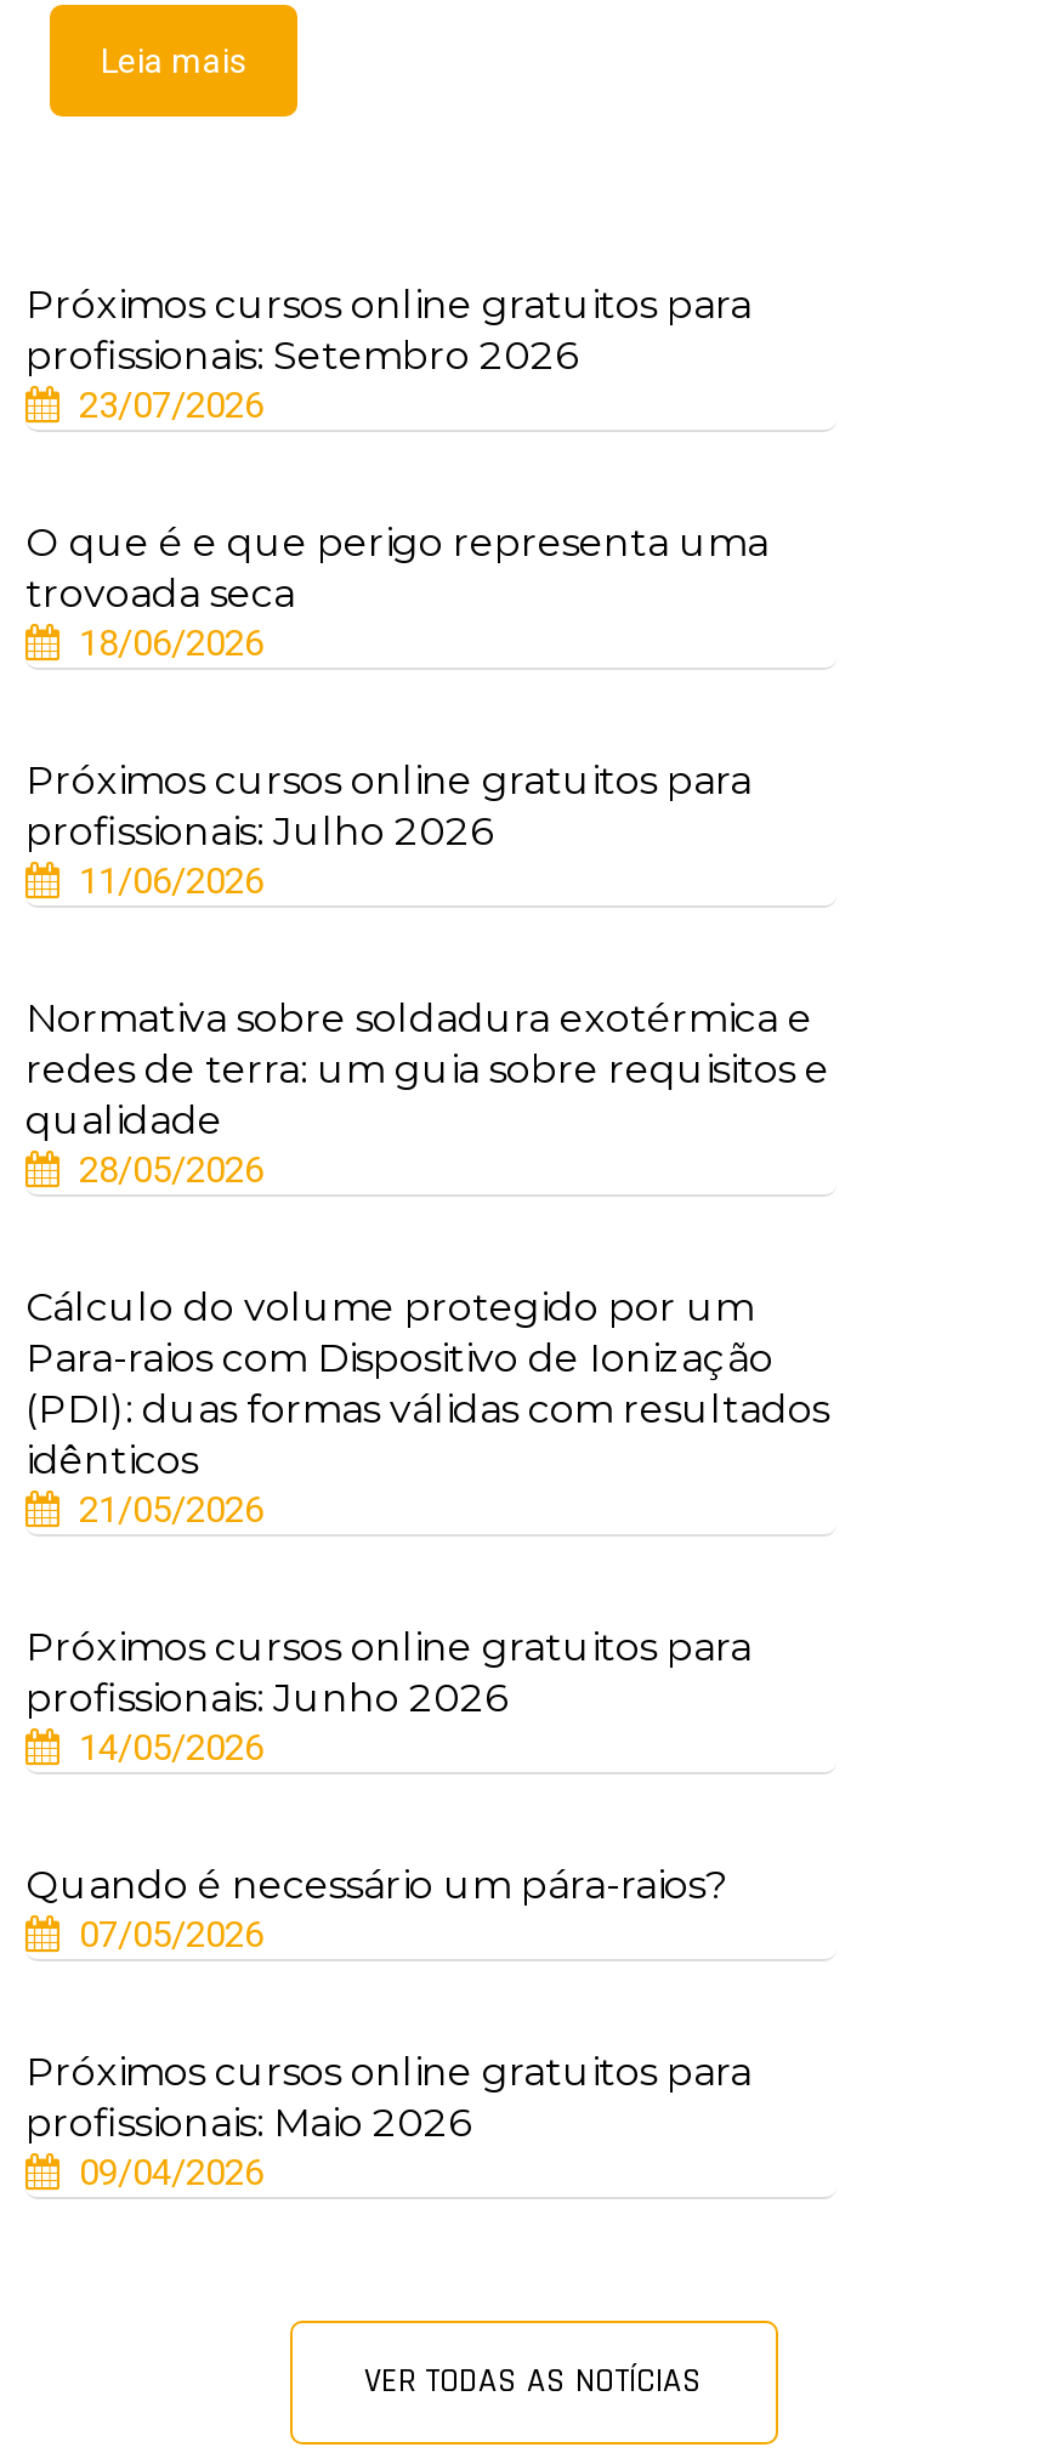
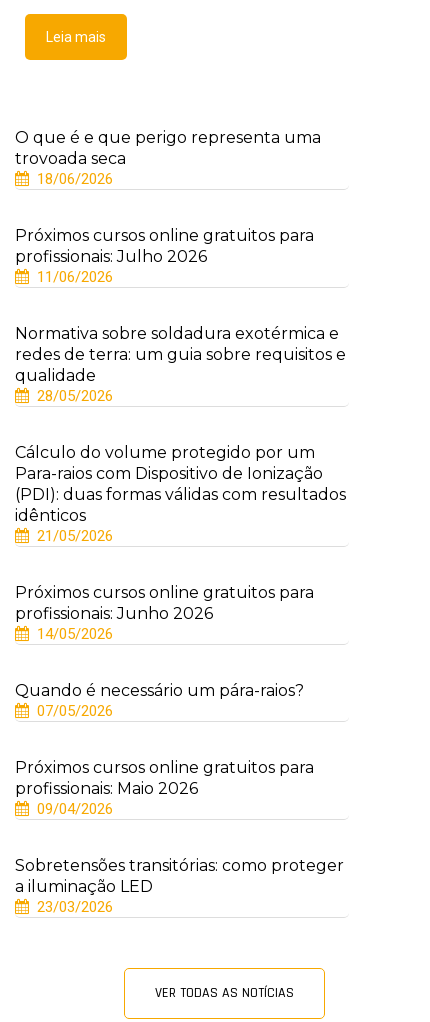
- Próximos cursos online gratuitos para
- profissionais: Setembro 2026
- 23/07/2026

moved up: O que é e que perigo representa uma | trovoada seca | 18/06/2026 | ... | profissionais: Maio 2026 | 09/04/2026

+ Sobretensões transitórias: como proteger
+ a iluminação LED
+ 23/03/2026
